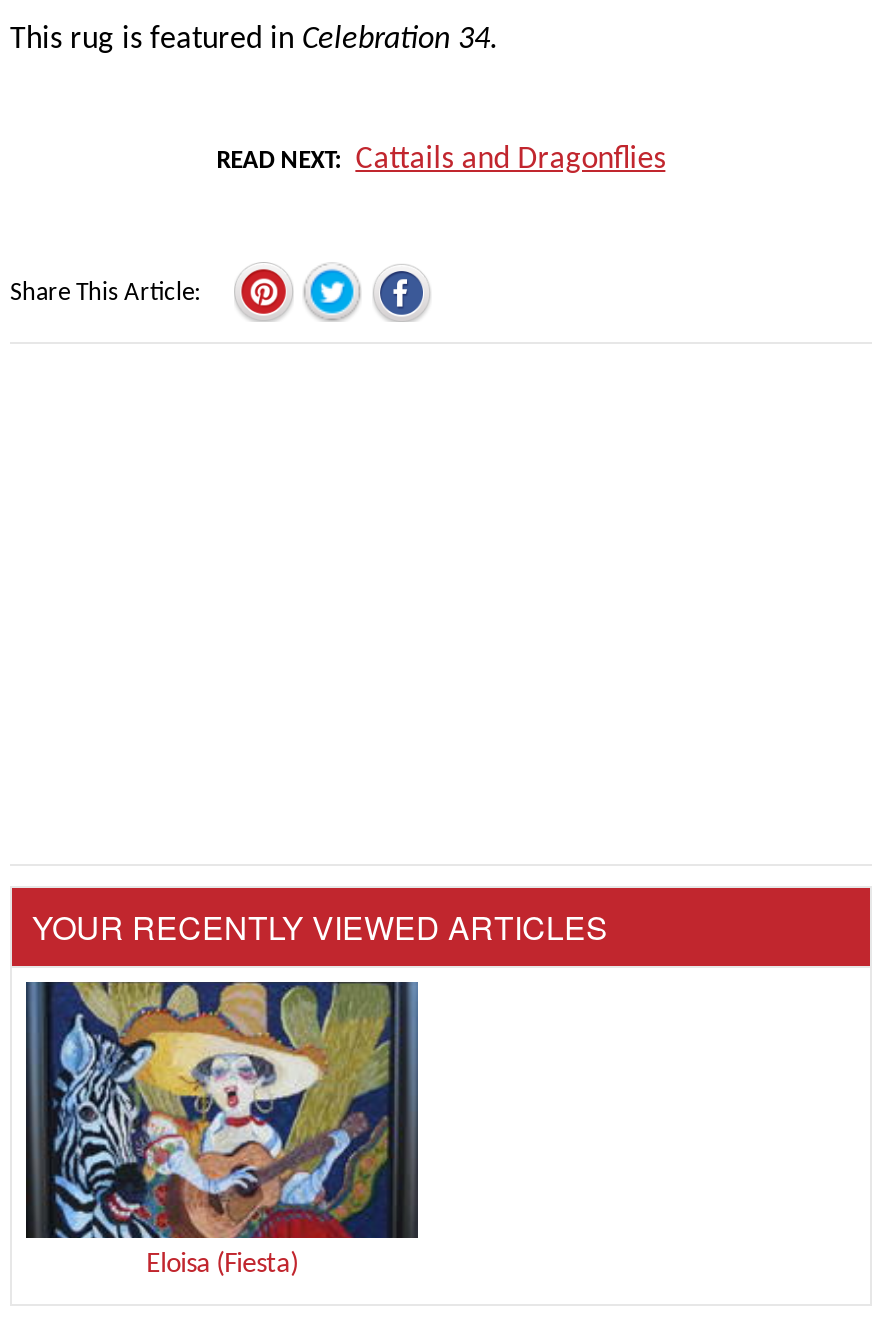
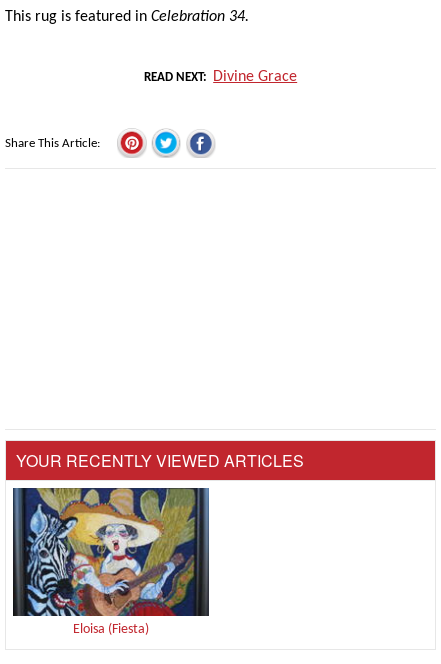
- Cattails and Dragonflies
+ Divine Grace
